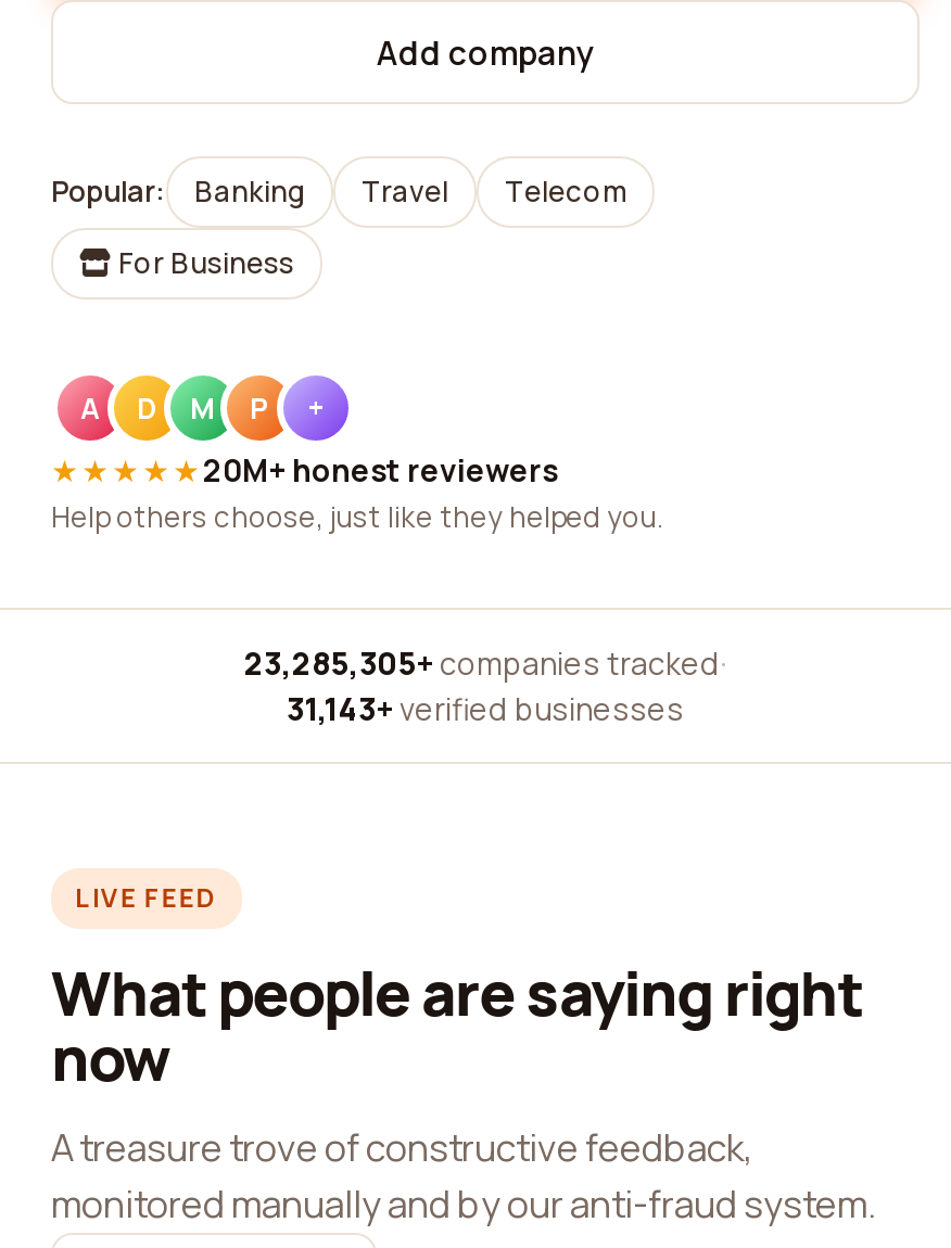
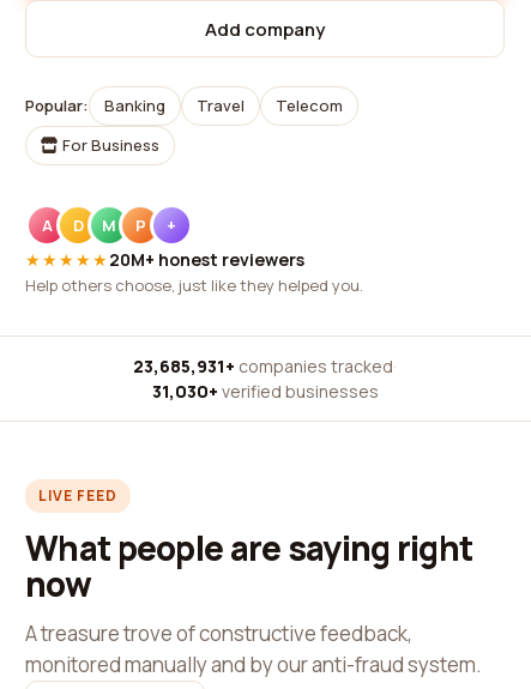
- 23,285,305+ companies tracked ·
+ 23,685,931+ companies tracked ·

- 31,143+ verified businesses
+ 31,030+ verified businesses
